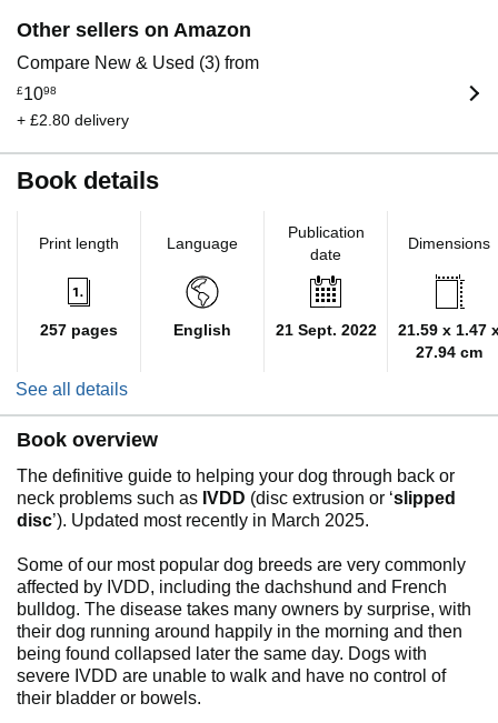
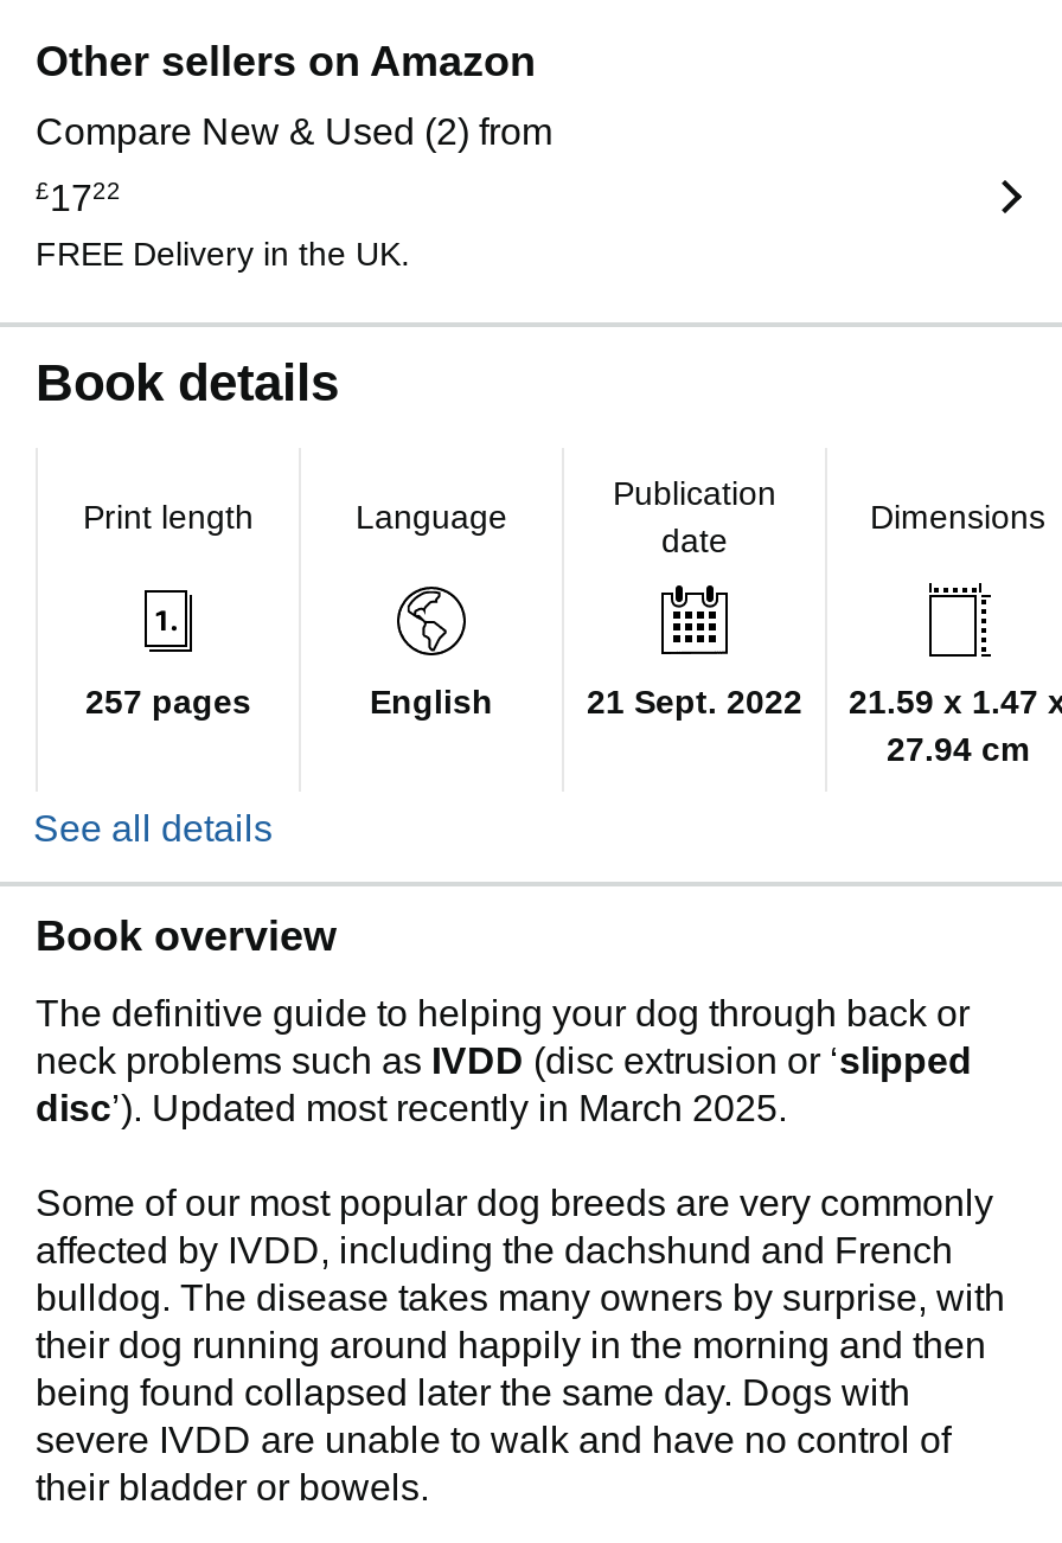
- Compare New & Used (3) from
+ Compare New & Used (2) from

- £1098
- + £2.80 delivery
+ £1722
+ FREE Delivery in the UK.
